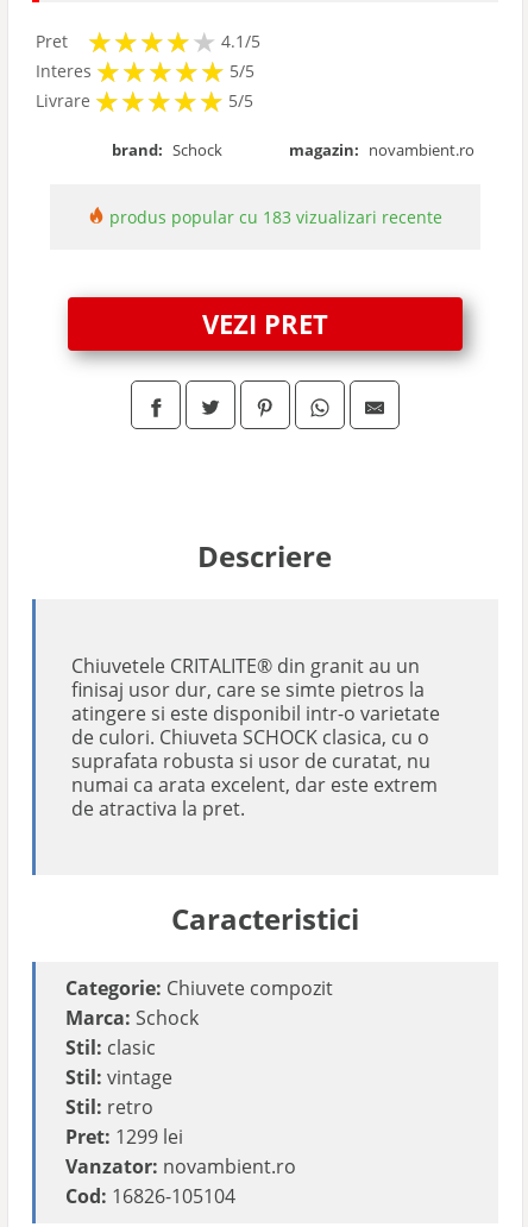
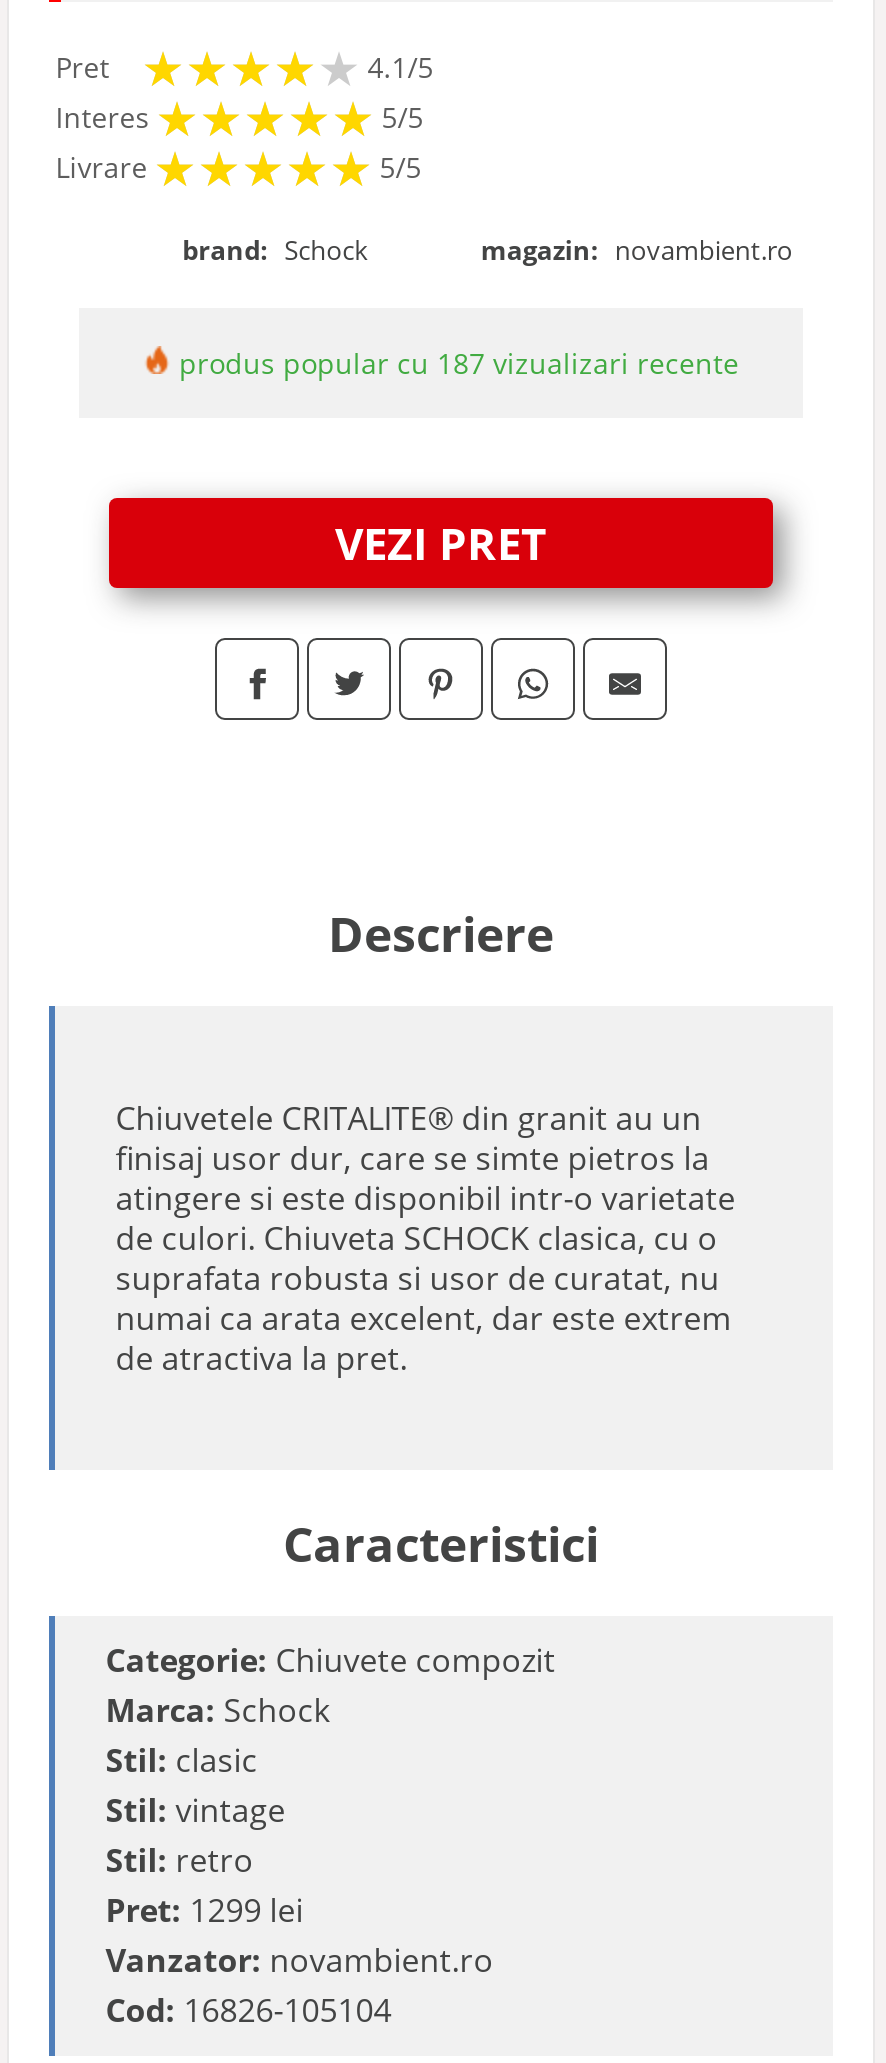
- produs popular cu 183 vizualizari recente
+ produs popular cu 187 vizualizari recente
